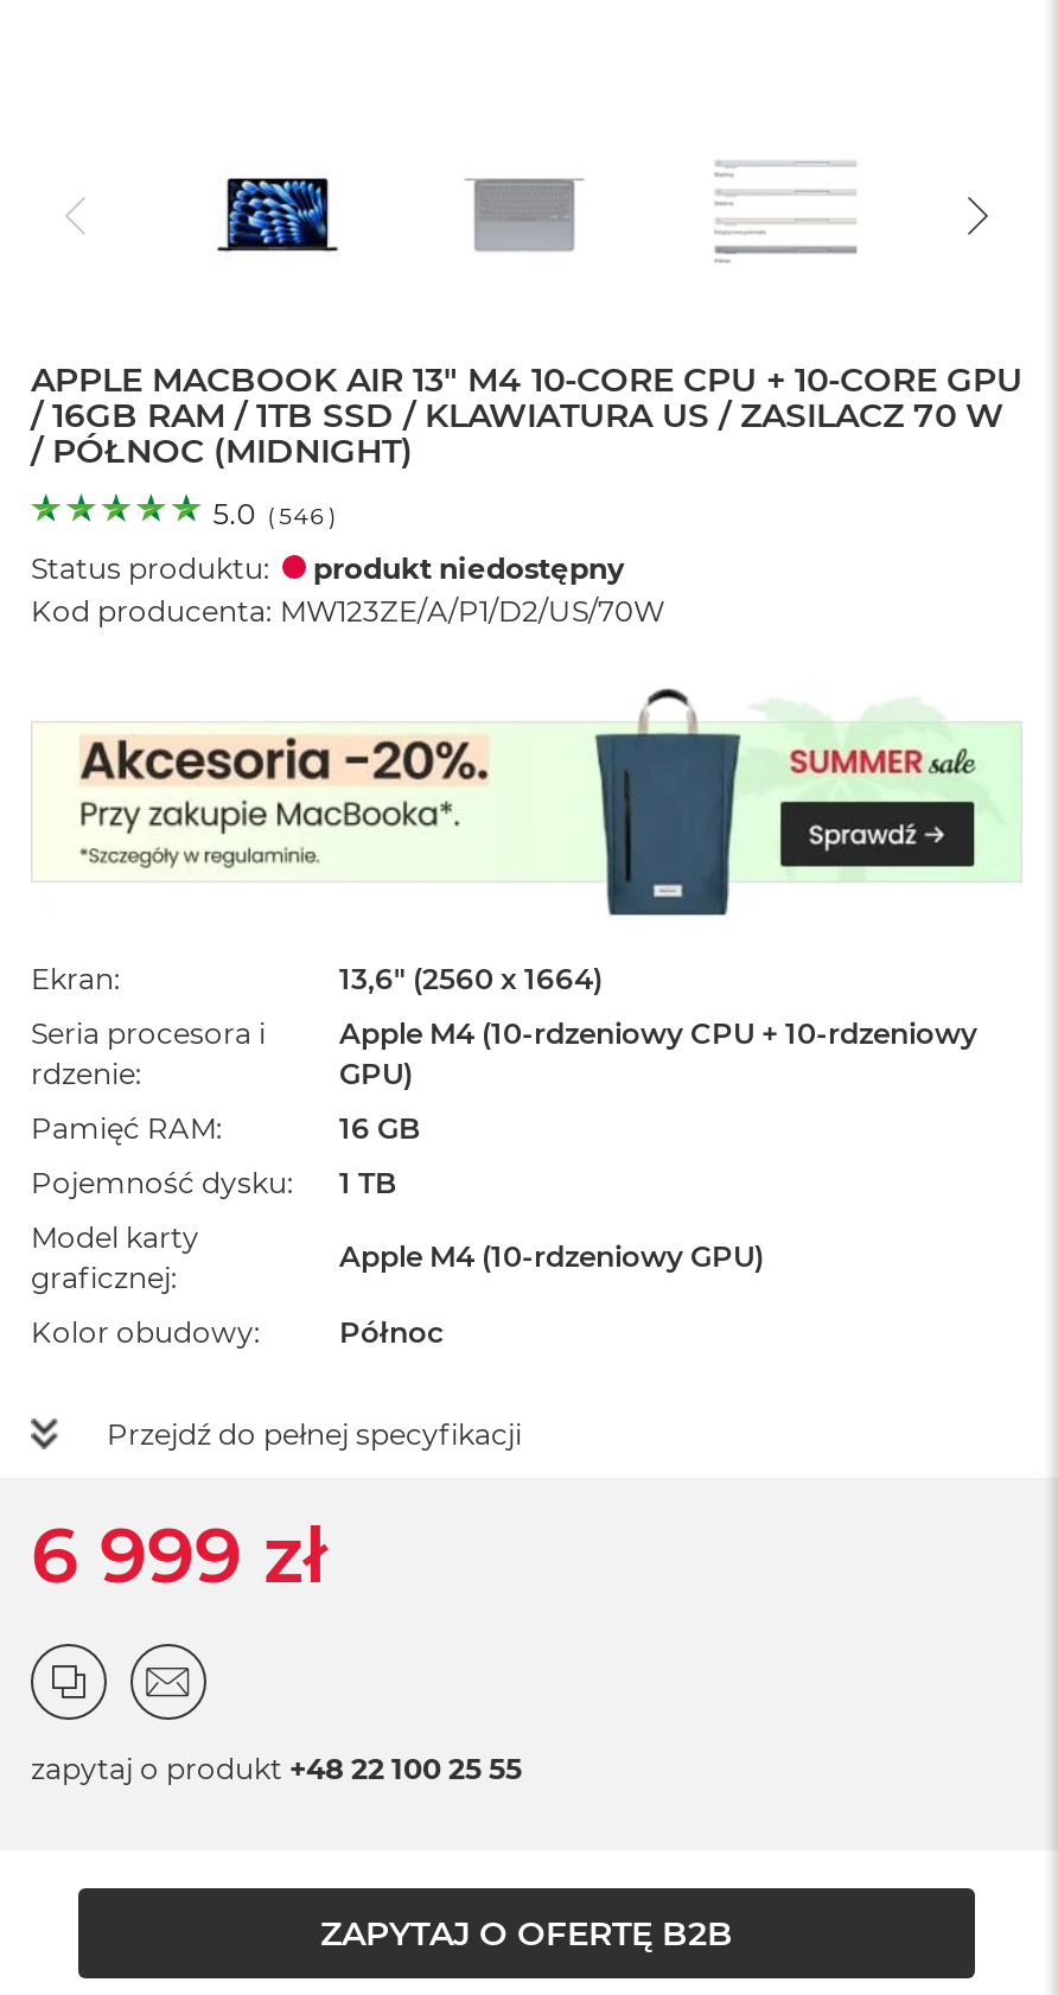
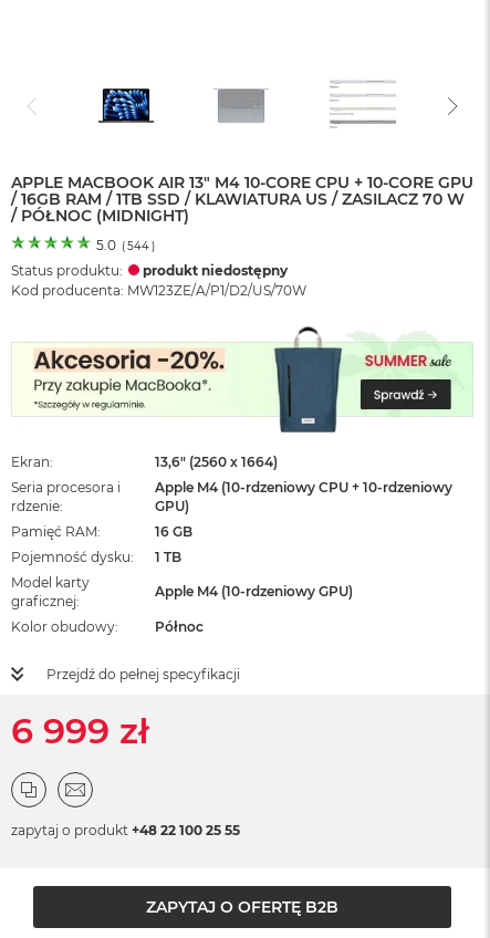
- 5.0 ( 546 )
+ 5.0 ( 544 )
